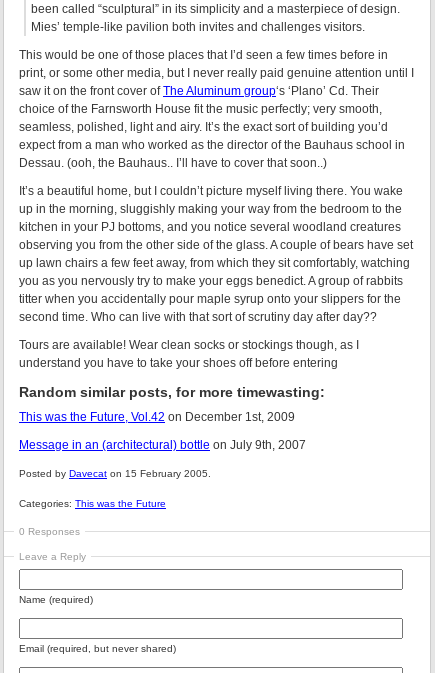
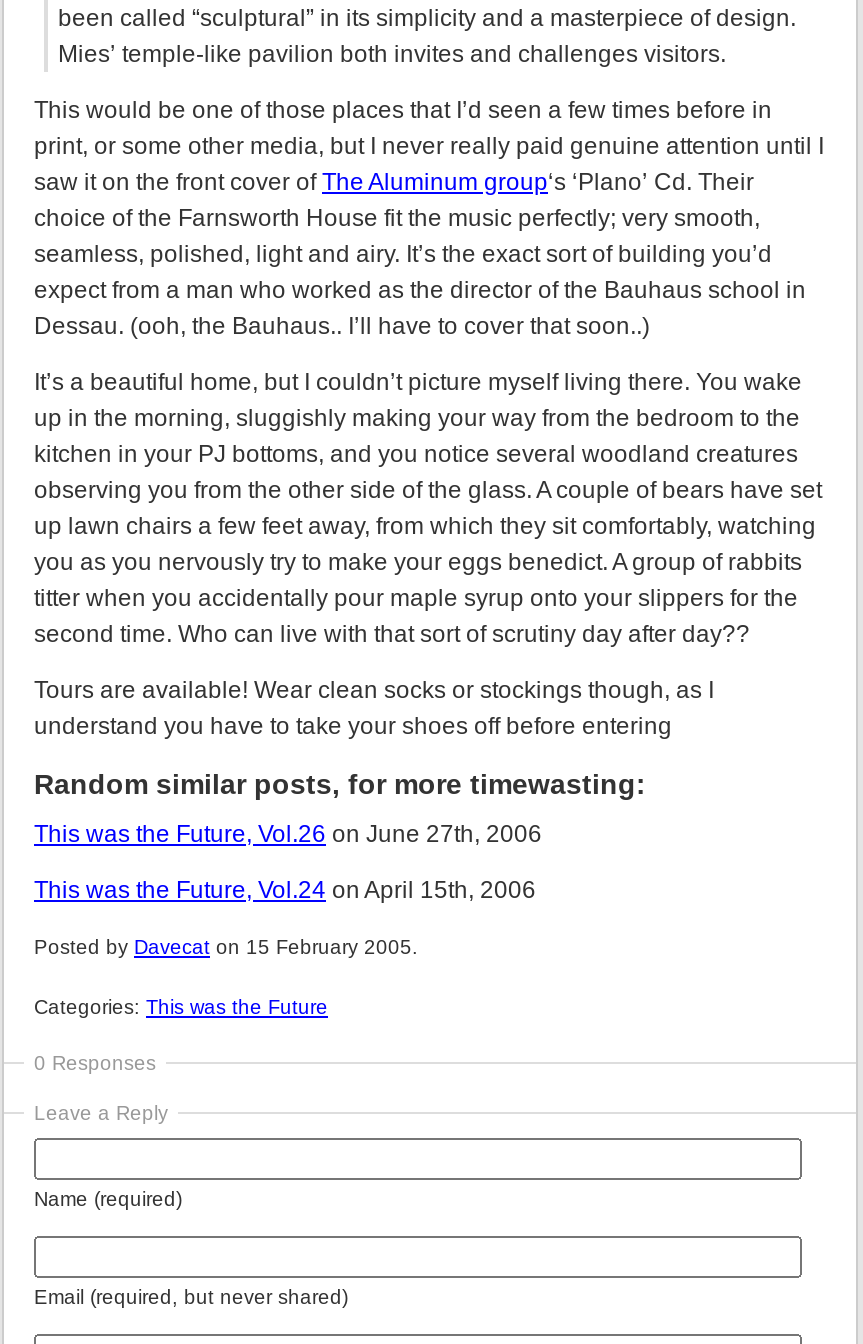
- This was the Future, Vol.42 on December 1st, 2009
+ This was the Future, Vol.26 on June 27th, 2006

- Message in an (architectural) bottle on July 9th, 2007
+ This was the Future, Vol.24 on April 15th, 2006
